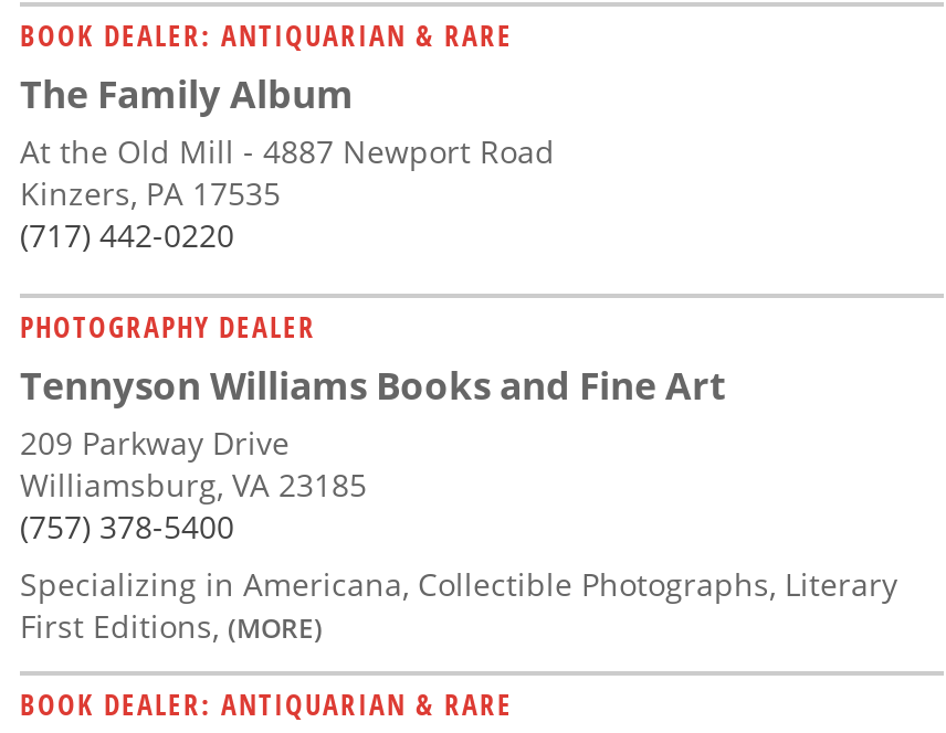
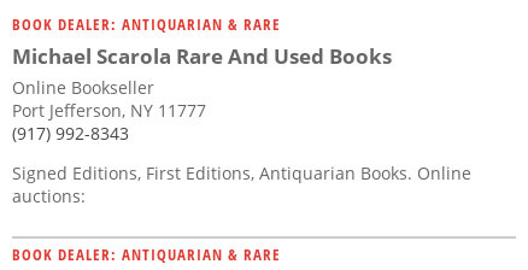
- The Family Album
- At the Old Mill - 4887 Newport Road
- Kinzers, PA 17535
- (717) 442-0220
+ Michael Scarola Rare And Used Books
+ Online Bookseller
+ Port Jefferson, NY 11777
+ (917) 992-8343

- PHOTOGRAPHY DEALER
- Tennyson Williams Books and Fine Art
- 209 Parkway Drive
- Williamsburg, VA 23185
- (757) 378-5400
- Specializing in Americana, Collectible Photographs, Literary
- First Editions, (MORE)
+ Signed Editions, First Editions, Antiquarian Books. Online
+ auctions:
